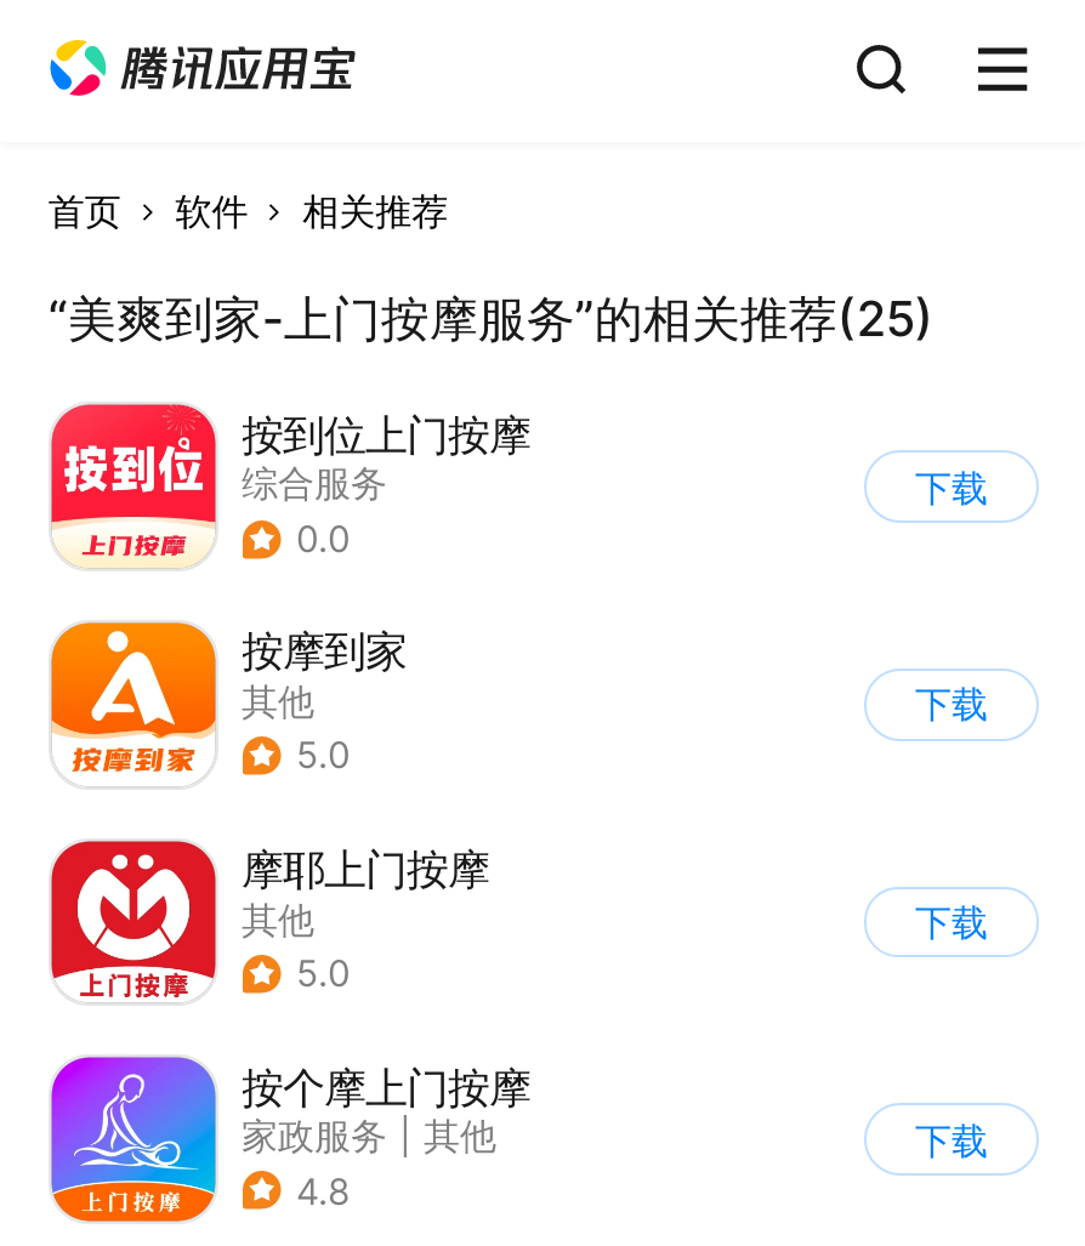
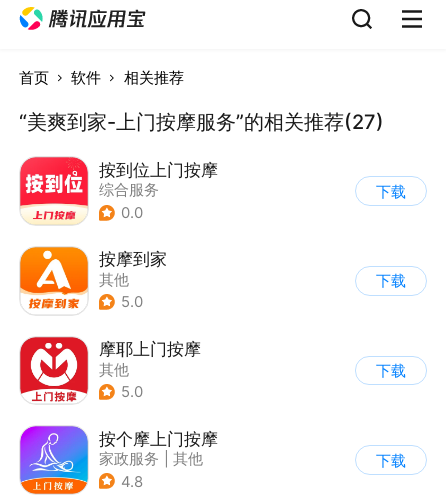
- “美爽到家-上门按摩服务”的相关推荐(25)
+ “美爽到家-上门按摩服务”的相关推荐(27)
